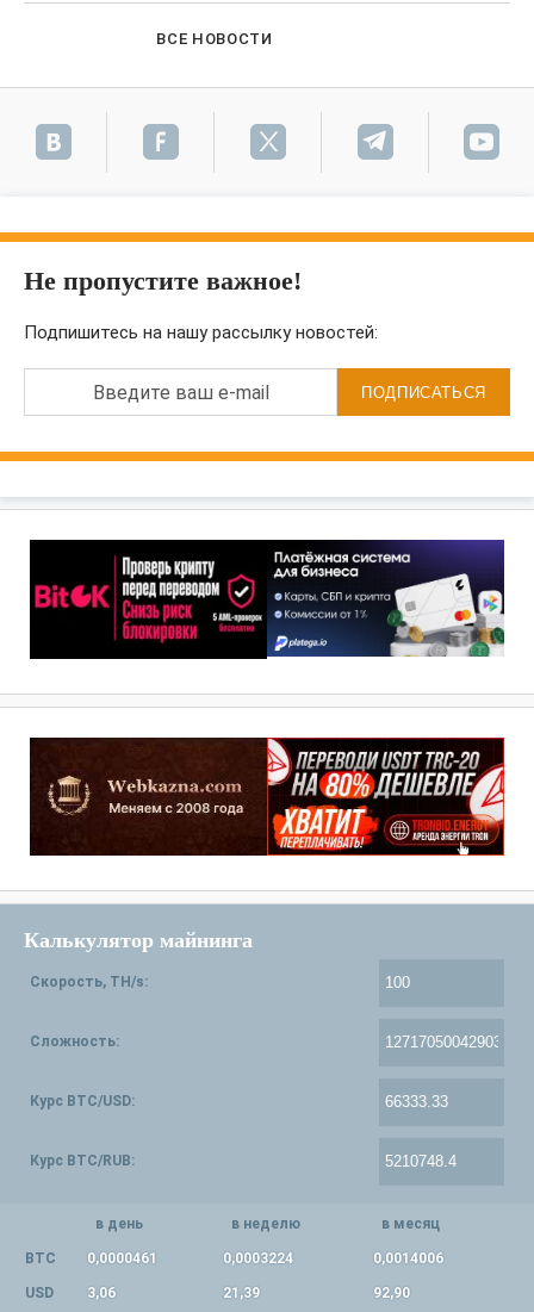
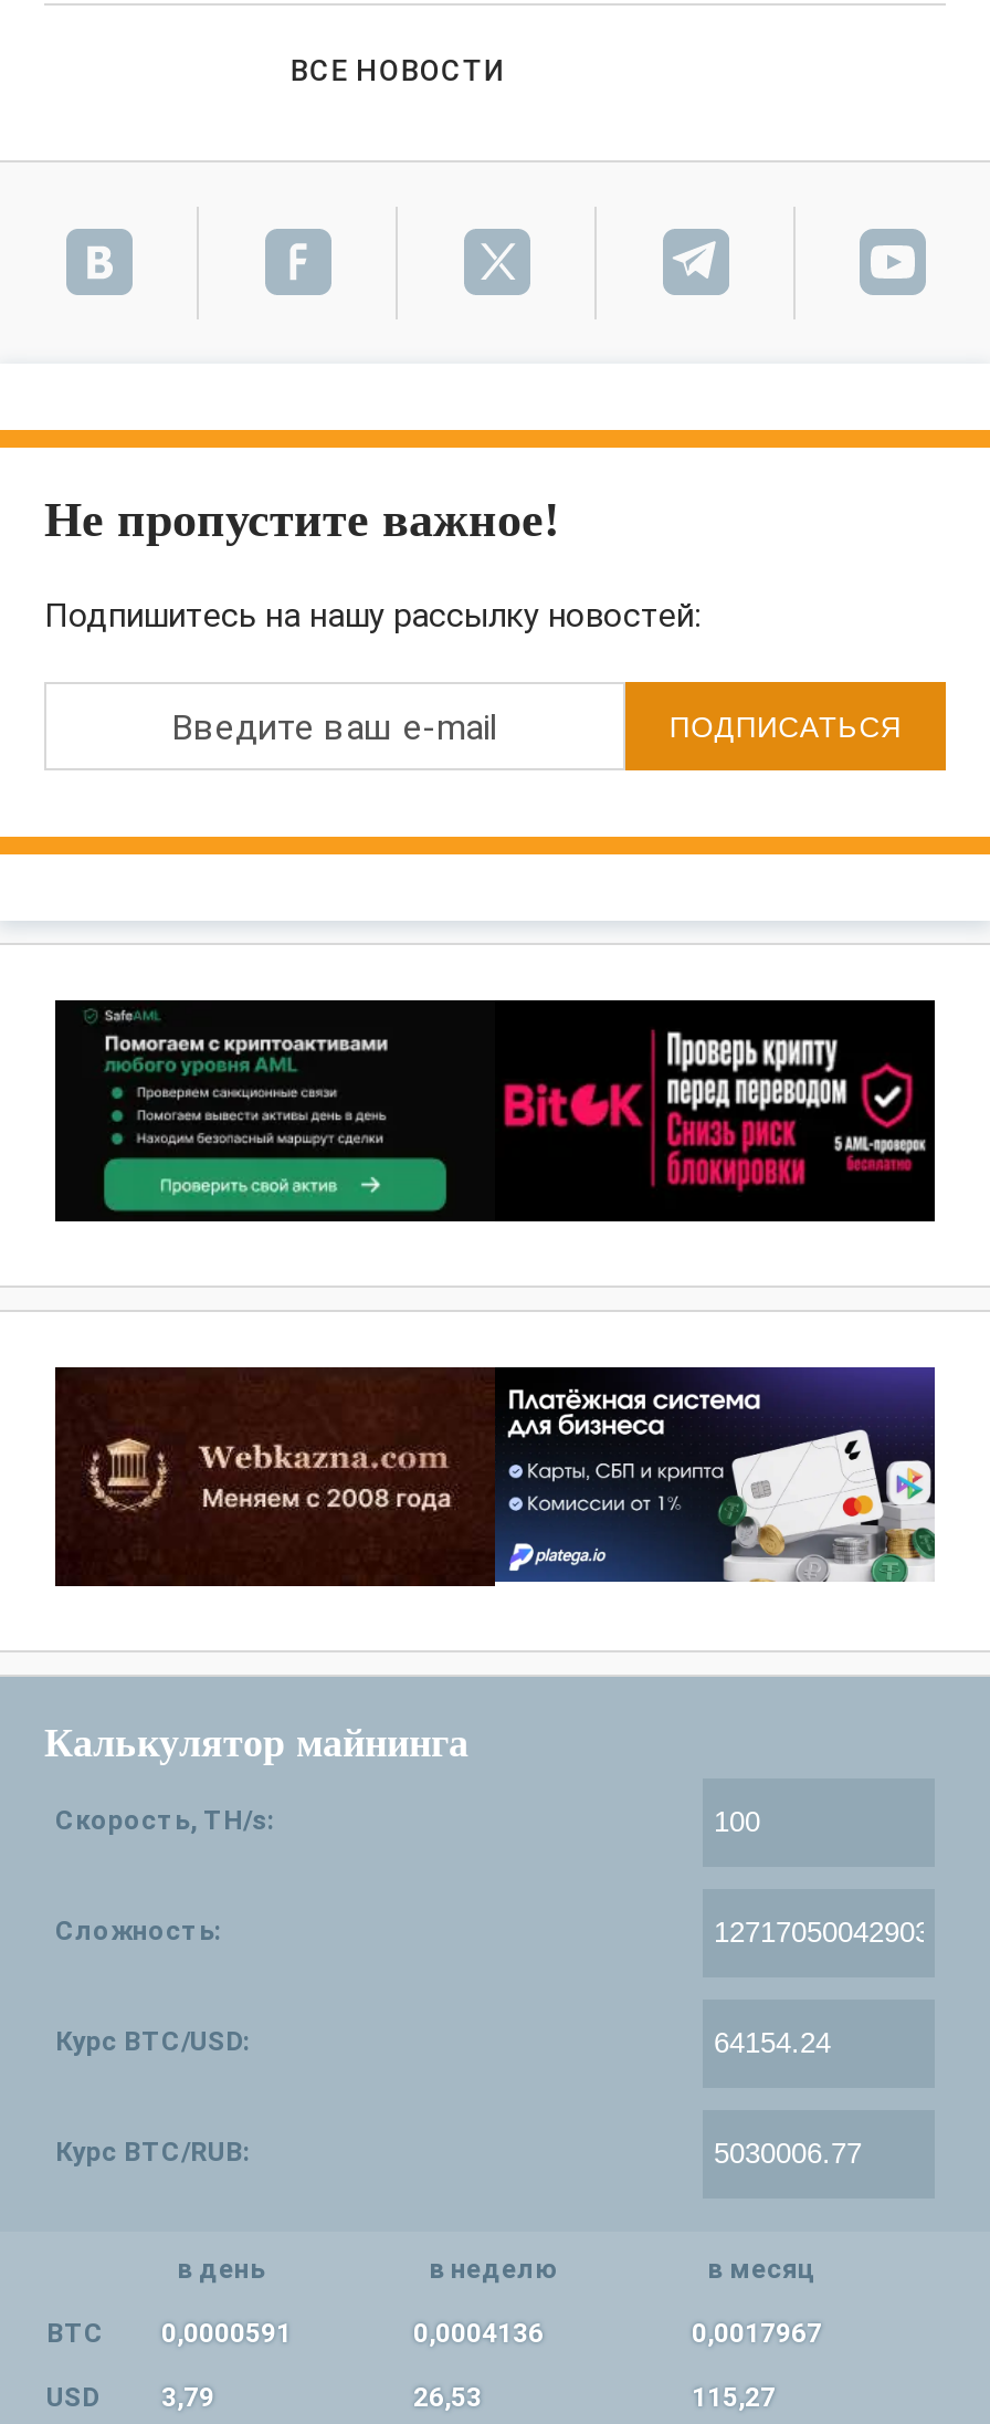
- [image]
+ [image]

- [image]
+ [image]

- BTC 0,0000461
+ BTC 0,0000591

- 0,0003224
+ 0,0004136

- 0,0014006
+ 0,0017967

- USD 3,06
+ USD 3,79

- 21,39
+ 26,53

- 92,90
+ 115,27
